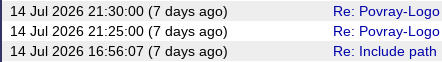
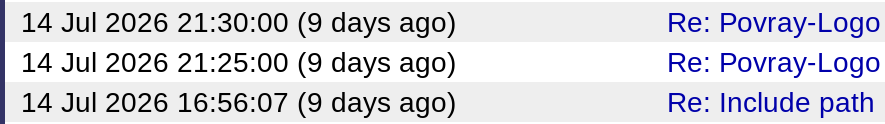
- 14 Jul 2026 21:30:00 (7 days ago)
+ 14 Jul 2026 21:30:00 (9 days ago)

- 14 Jul 2026 21:25:00 (7 days ago)
+ 14 Jul 2026 21:25:00 (9 days ago)

- 14 Jul 2026 16:56:07 (7 days ago)
+ 14 Jul 2026 16:56:07 (9 days ago)
